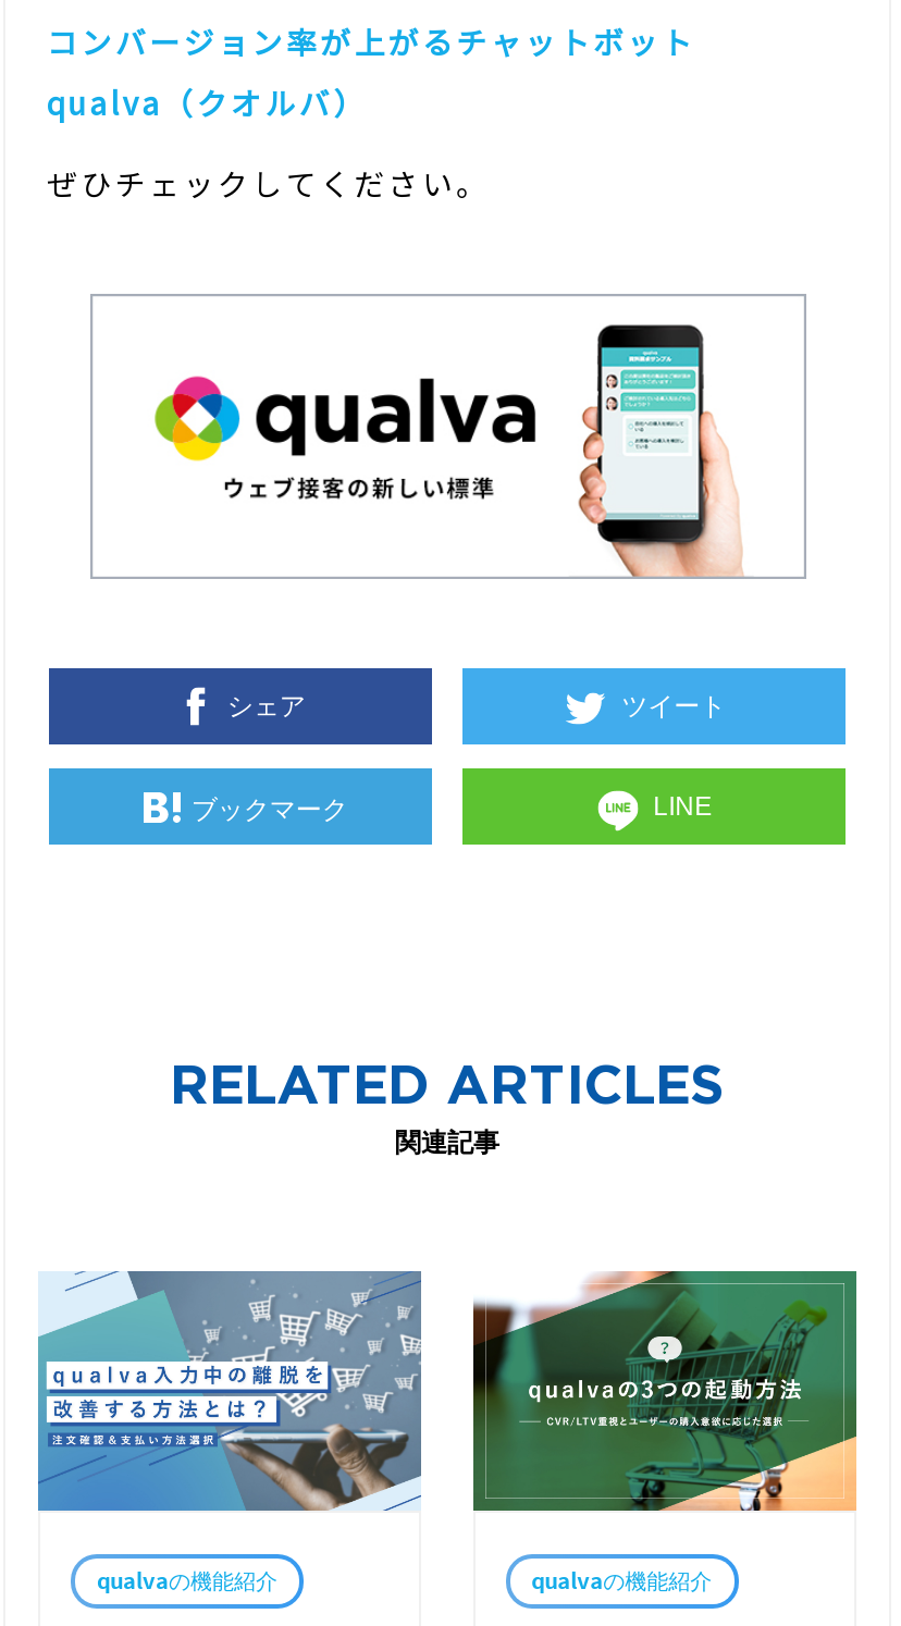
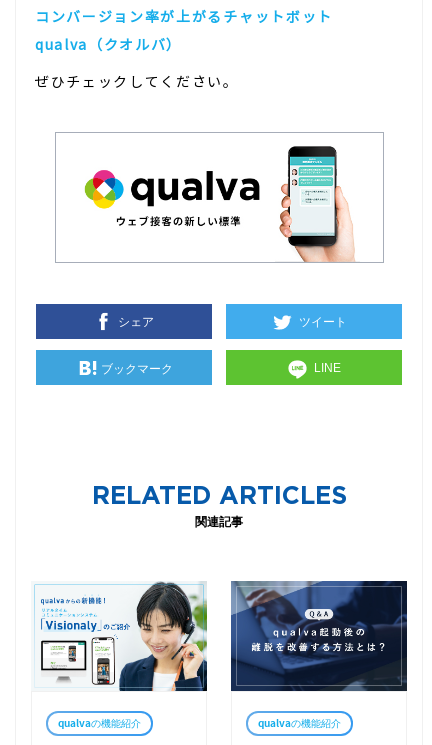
- [image]
+ [image]

- [image]
+ [image]
